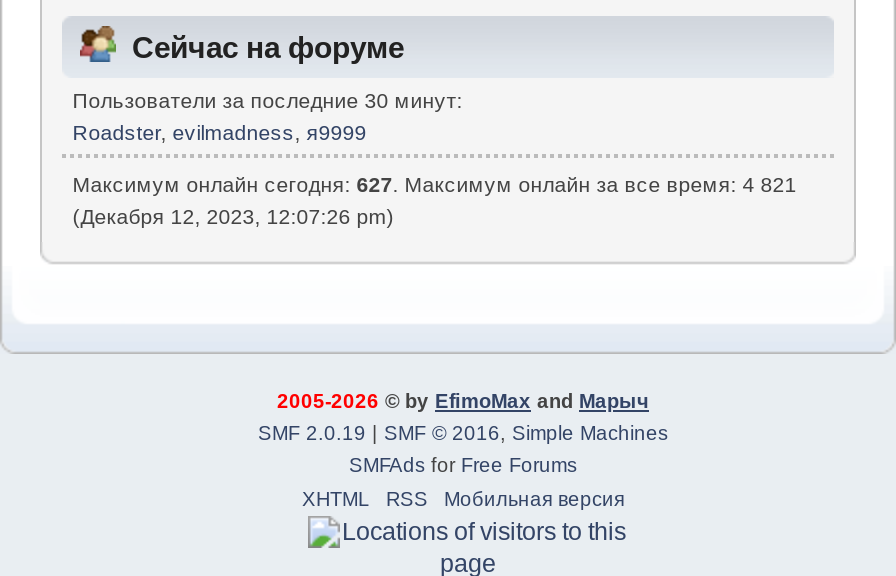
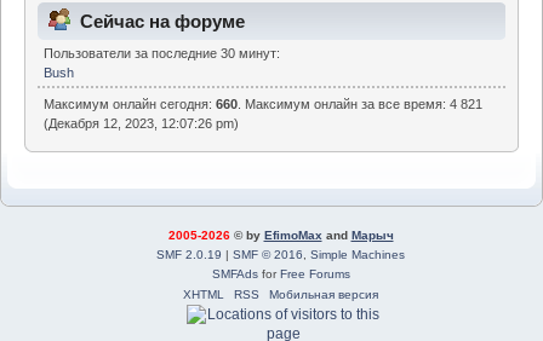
- Roadster, evilmadness, я9999
+ Bush

- Максимум онлайн сегодня: 627. Максимум онлайн за все время: 4 821
+ Максимум онлайн сегодня: 660. Максимум онлайн за все время: 4 821
